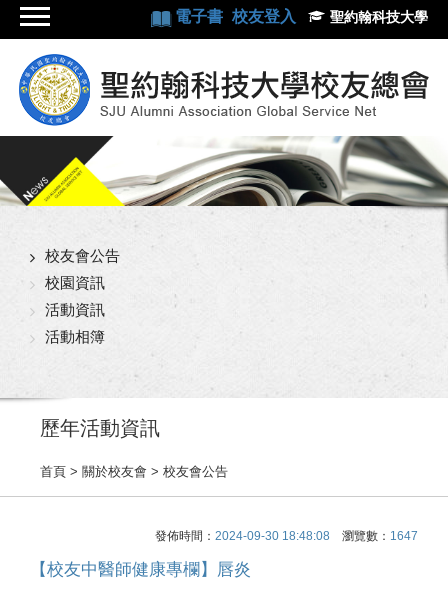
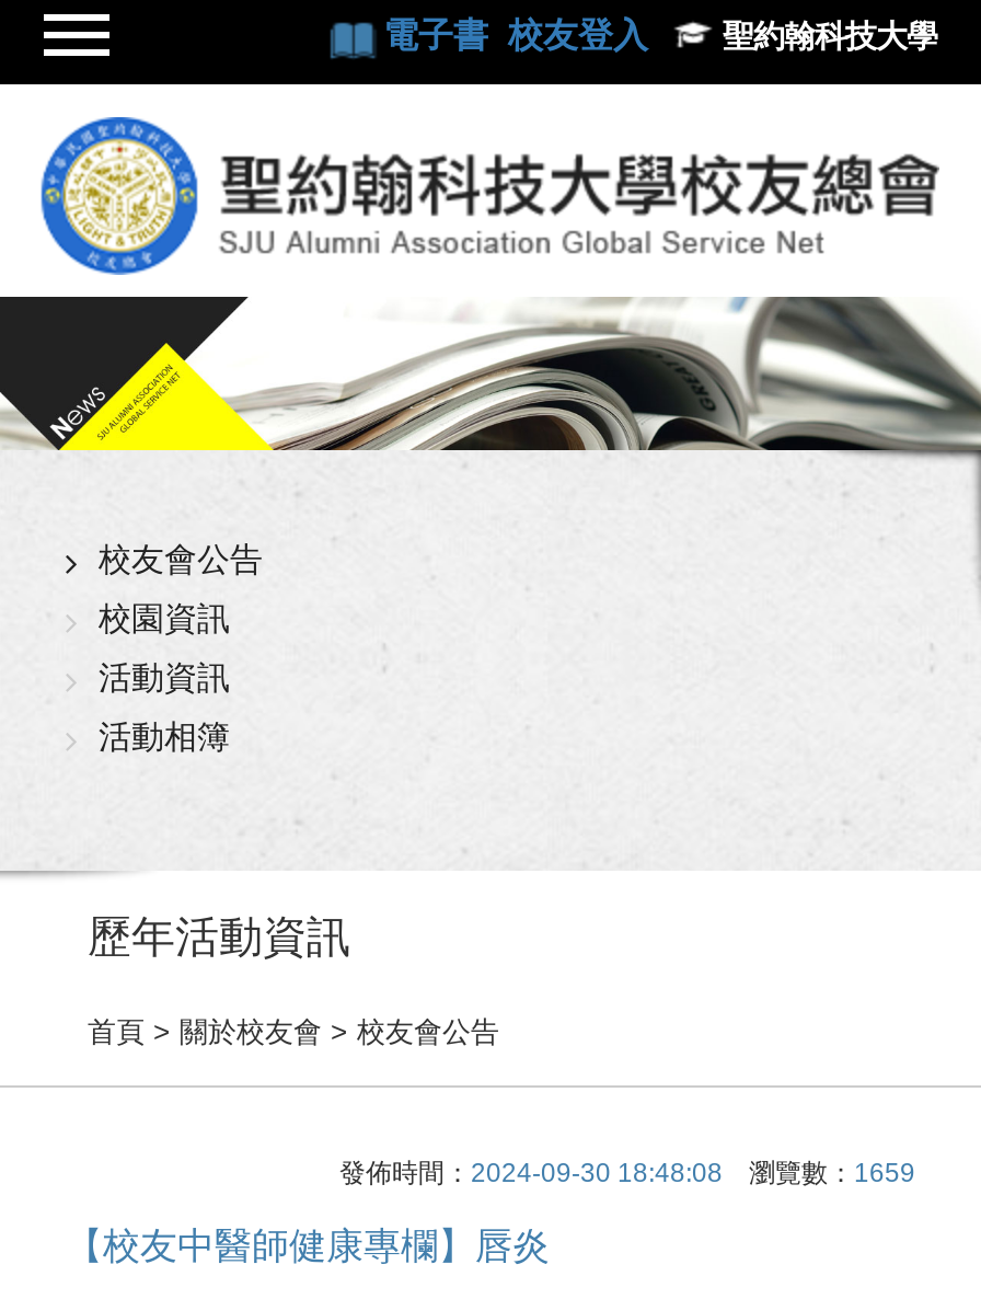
- 發佈時間：2024-09-30 18:48:08瀏覽數：1647
+ 發佈時間：2024-09-30 18:48:08瀏覽數：1659
